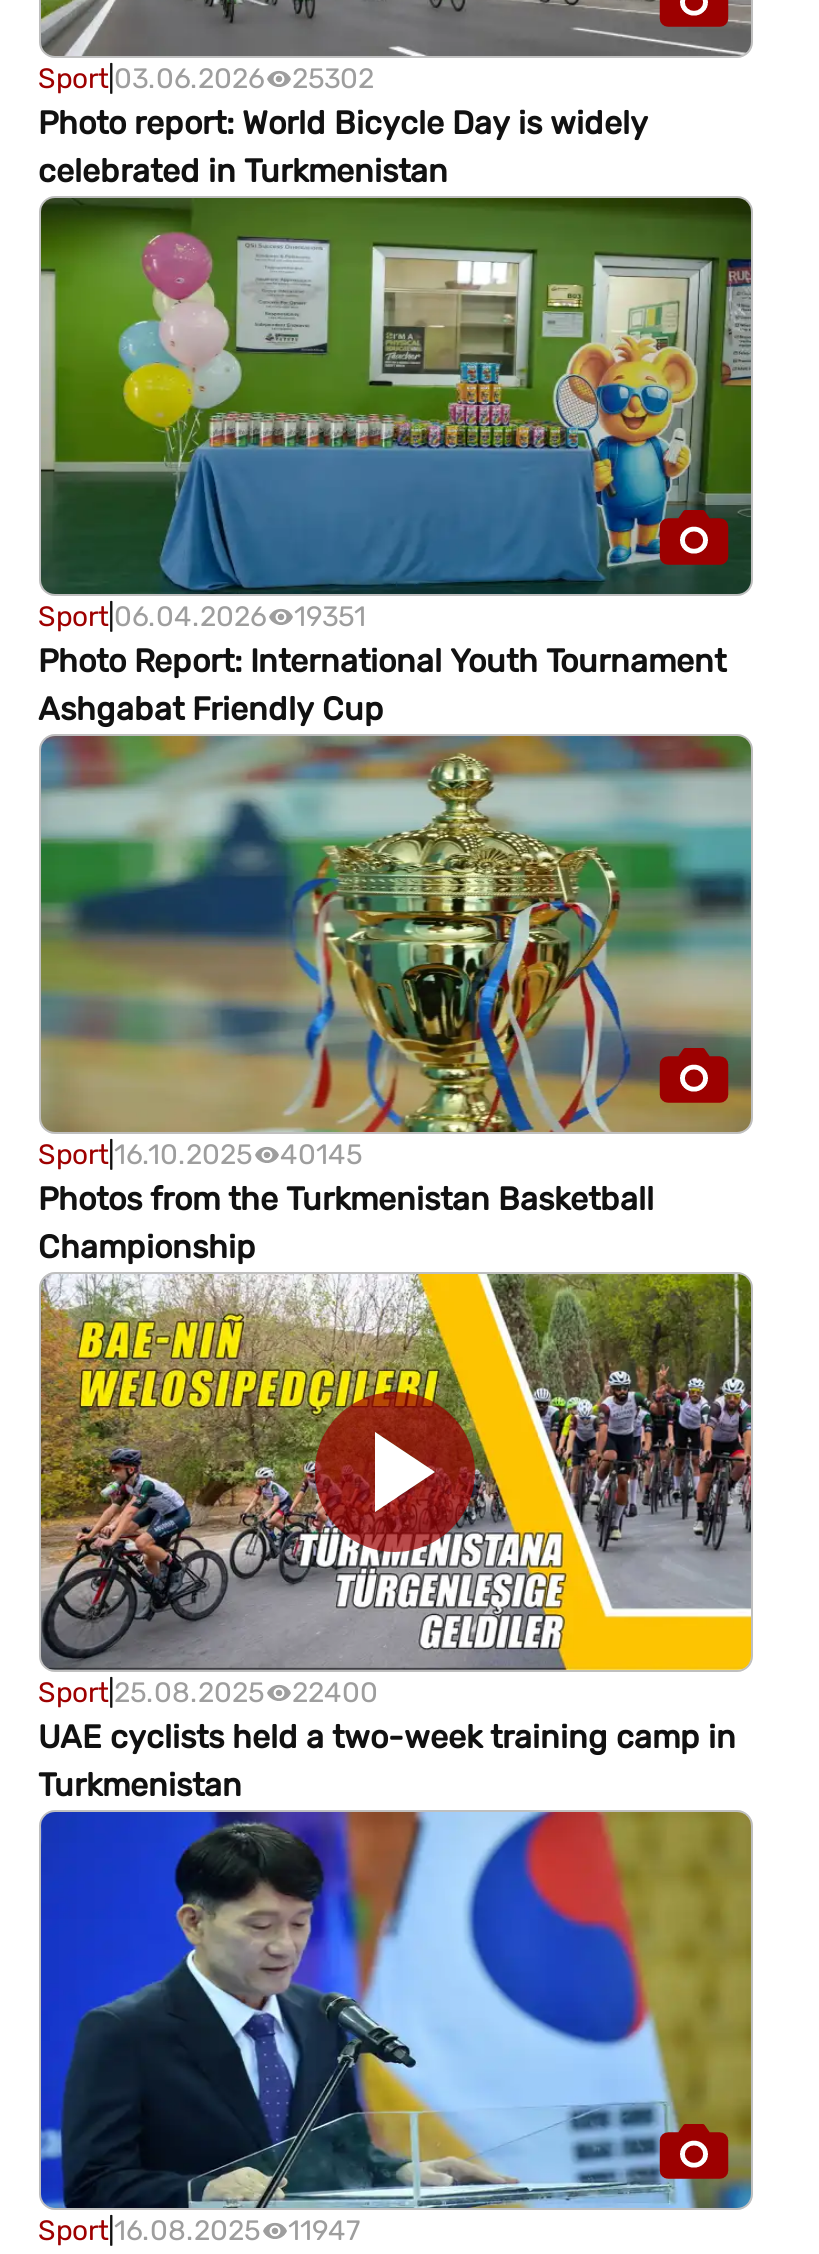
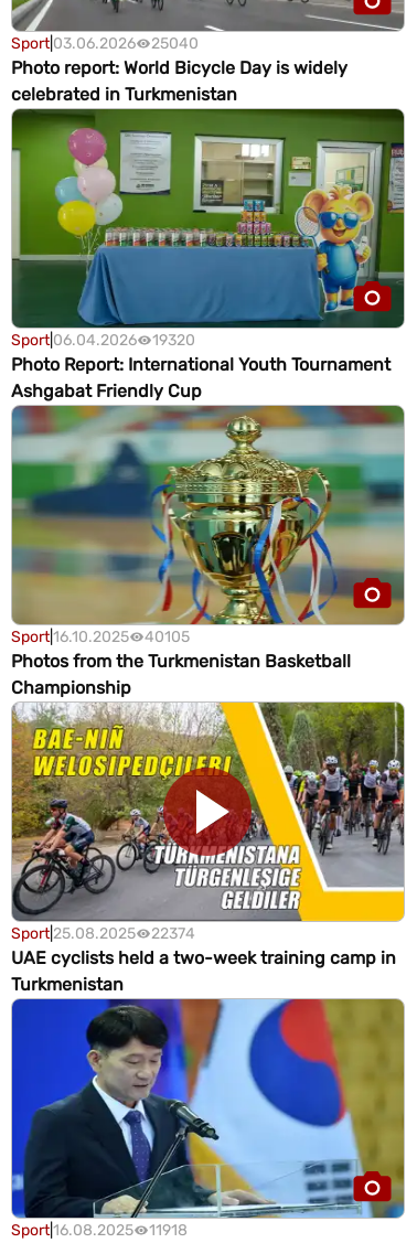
- 25302
+ 25040

- 19351
+ 19320

- 40145
+ 40105

- 22400
+ 22374

- 11947
+ 11918
